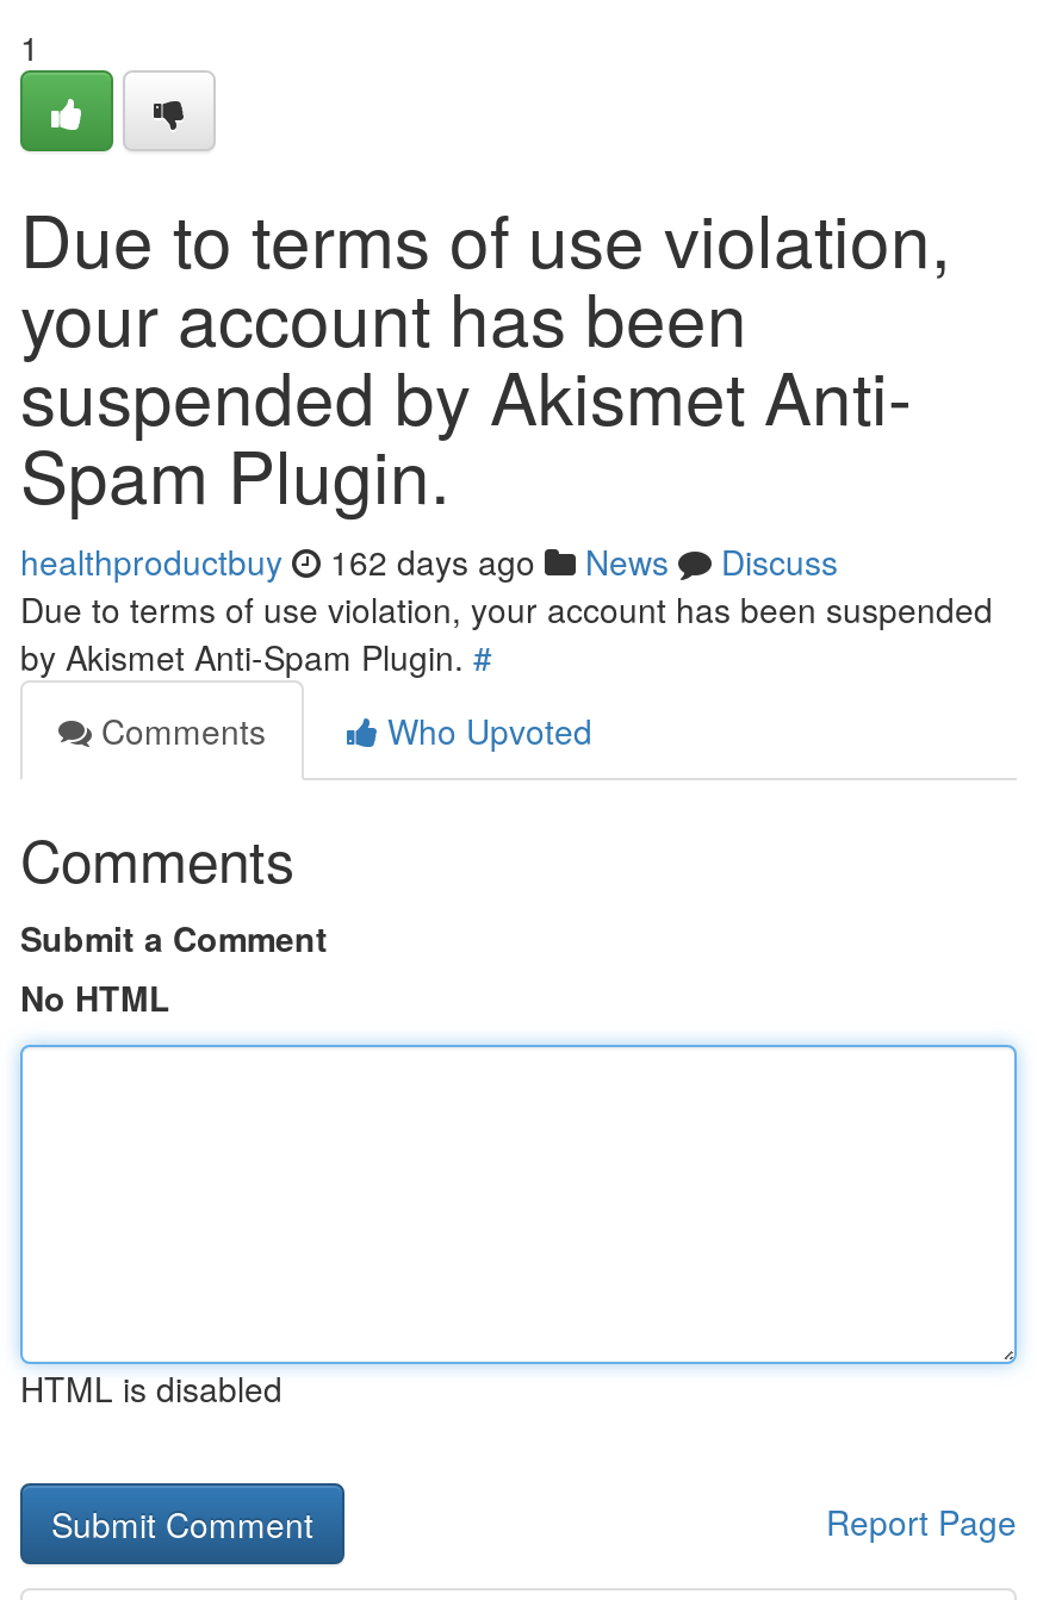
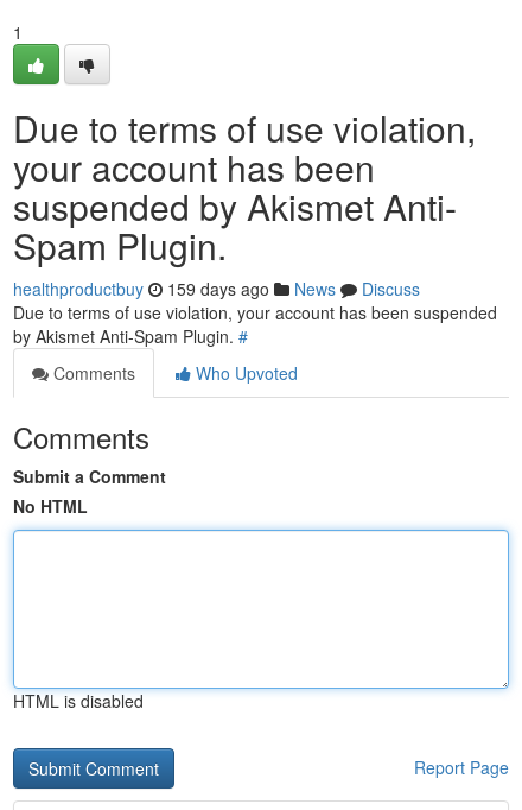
- healthproductbuy 162 days ago News Discuss
+ healthproductbuy 159 days ago News Discuss
